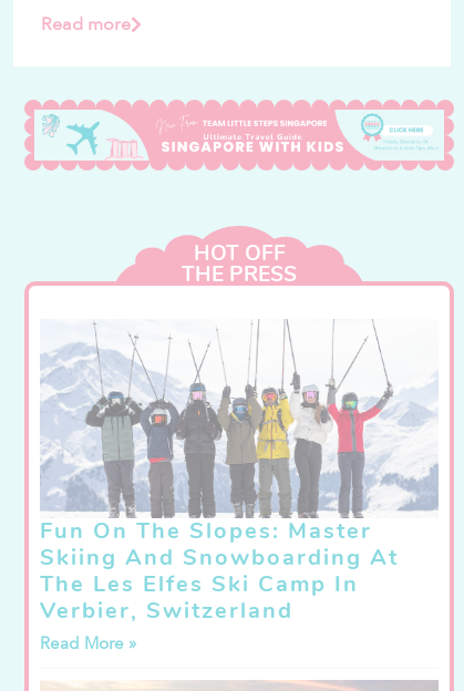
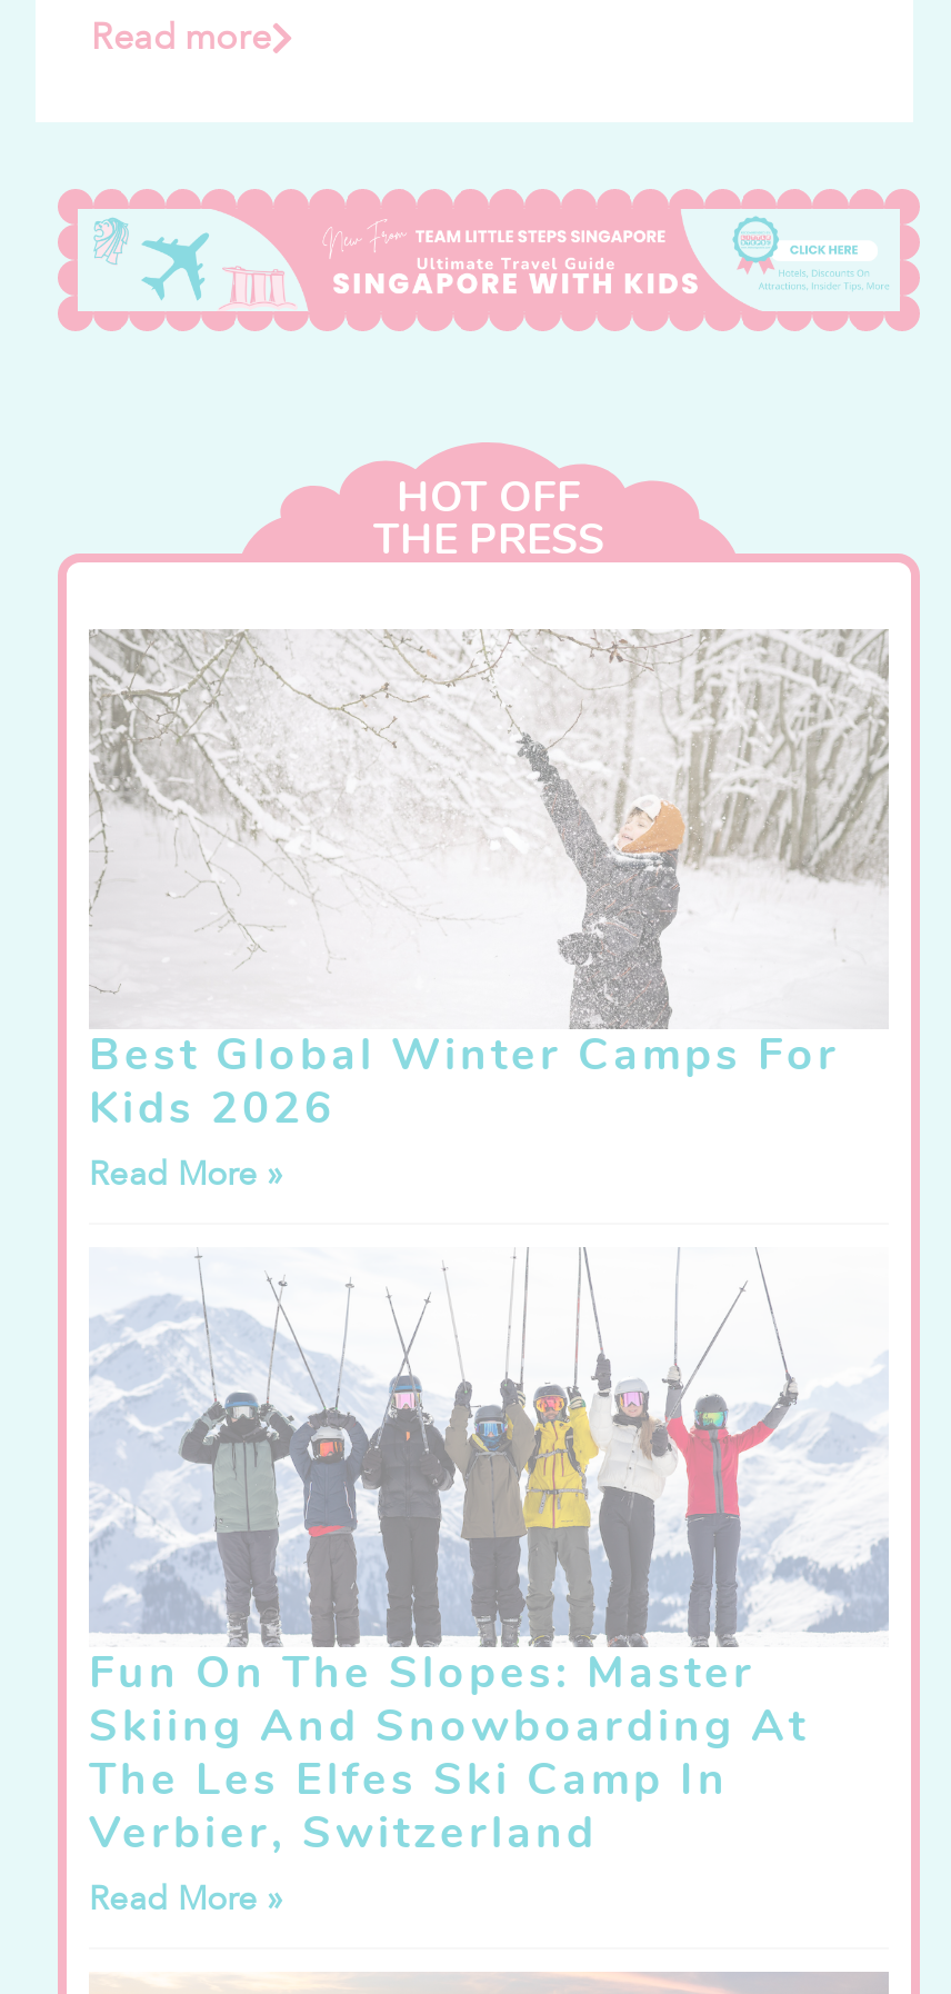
+ [image]
+ Best Global Winter Camps For
+ Kids 2026
+ Read More »
